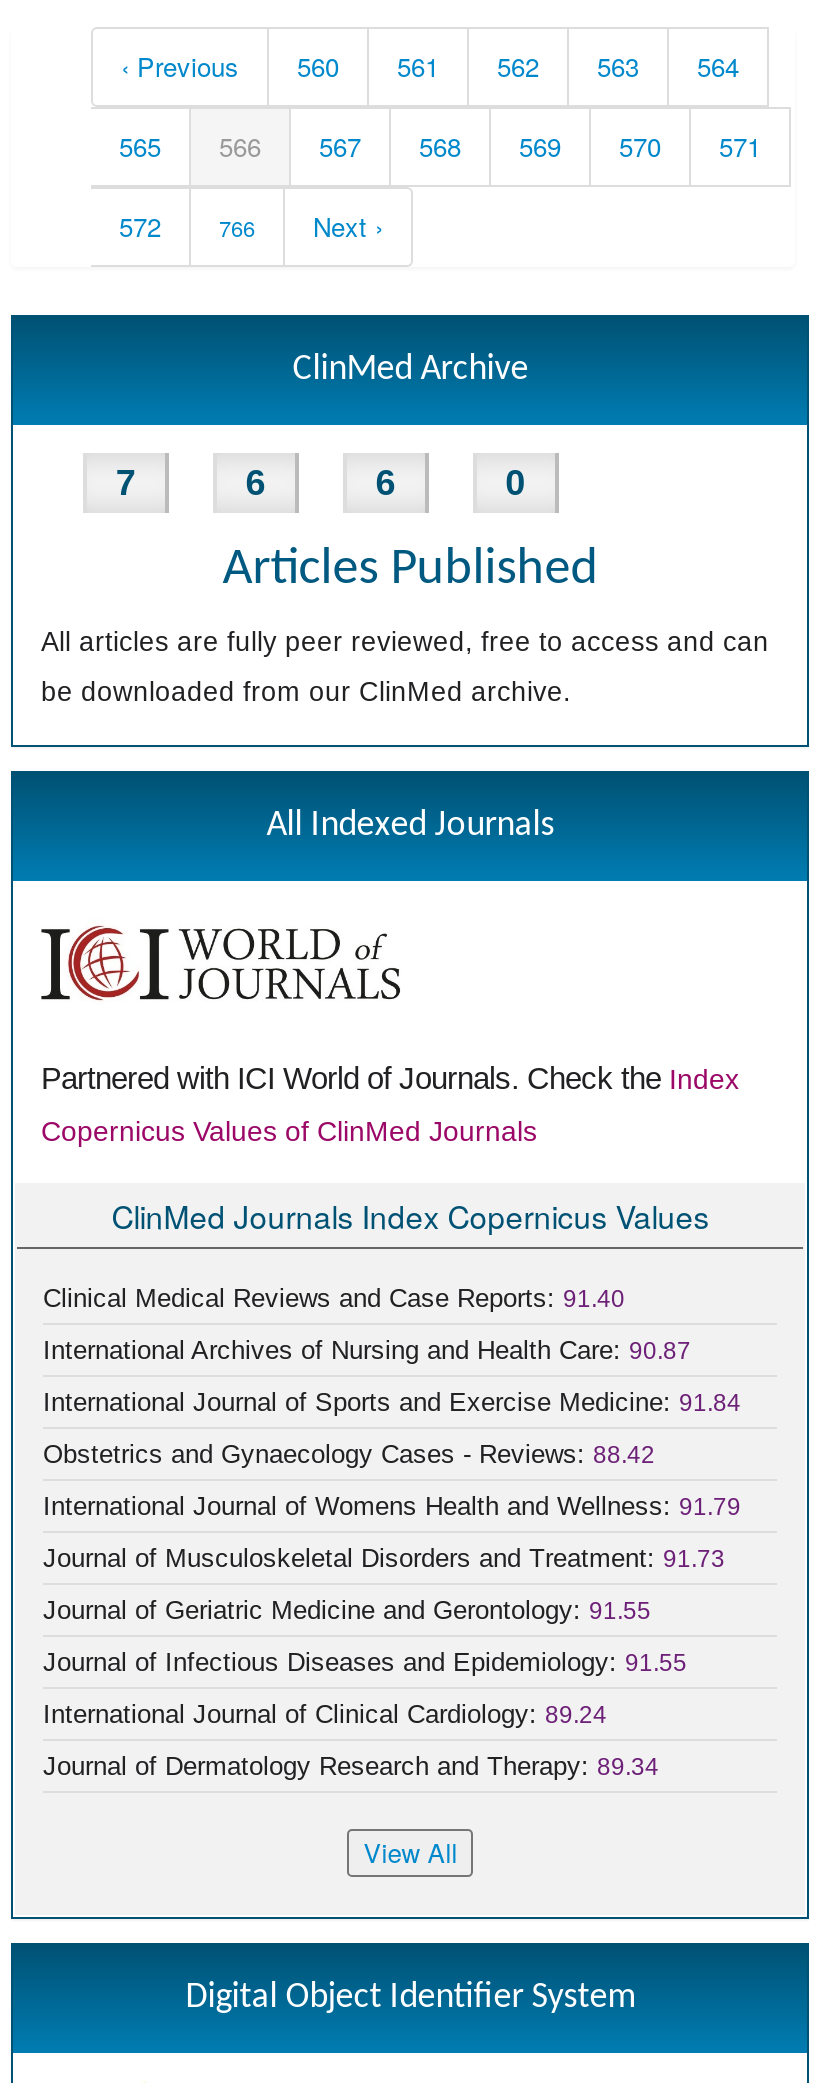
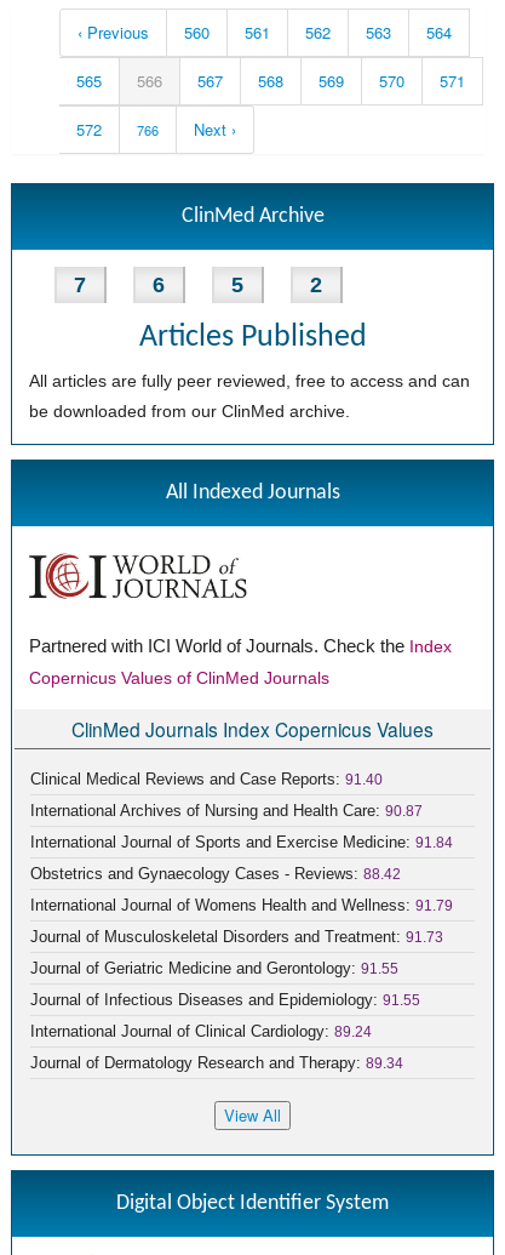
- 6
+ 5

- 0
+ 2
